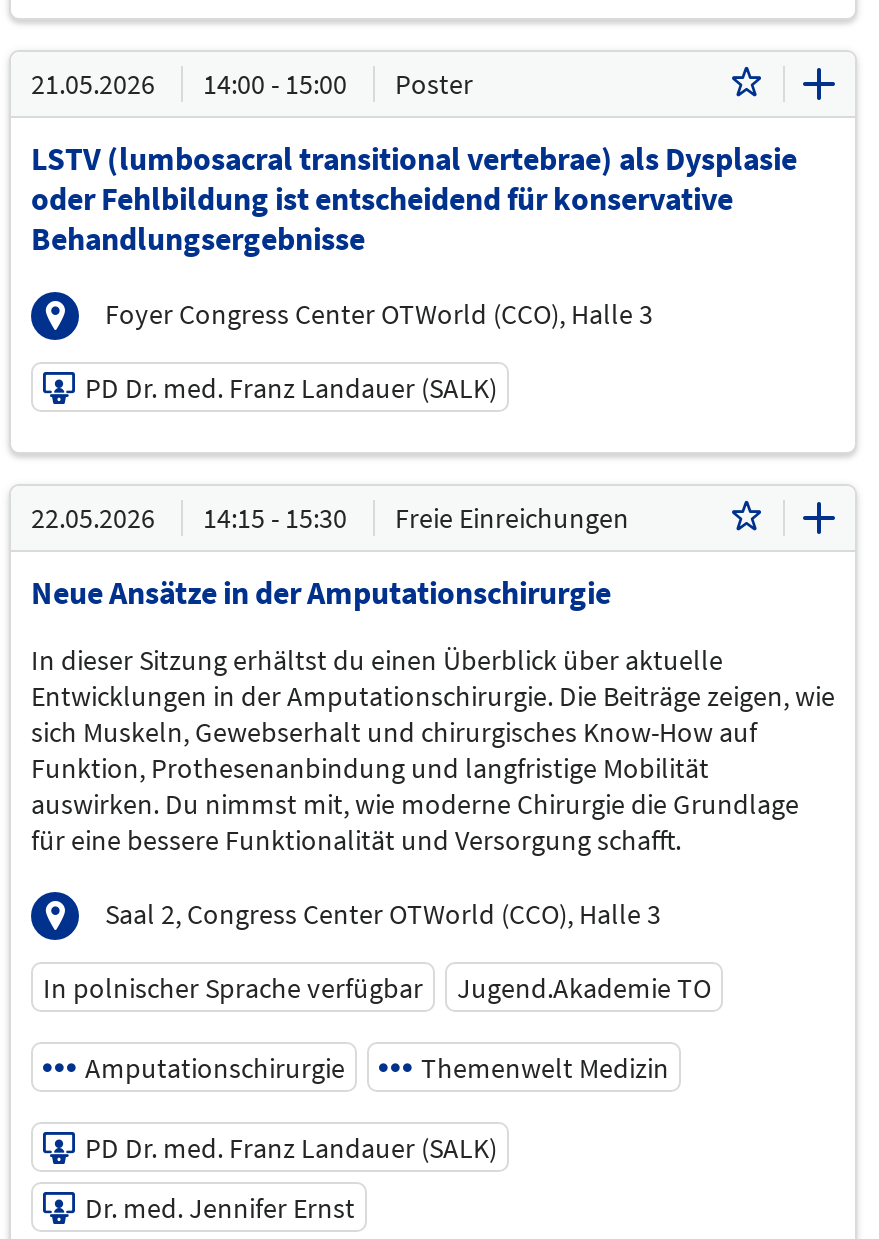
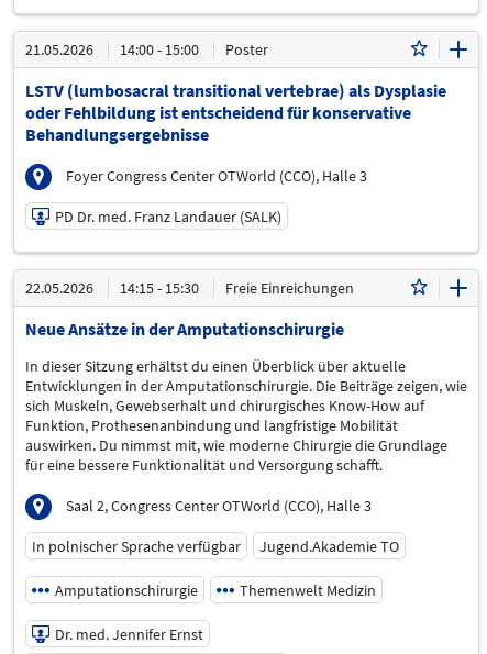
- PD Dr. med. Franz Landauer (SALK)
